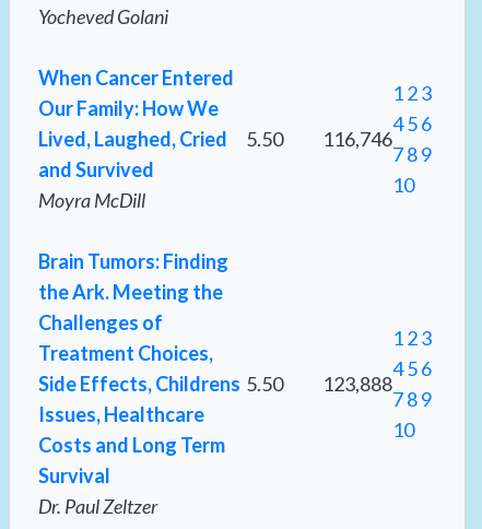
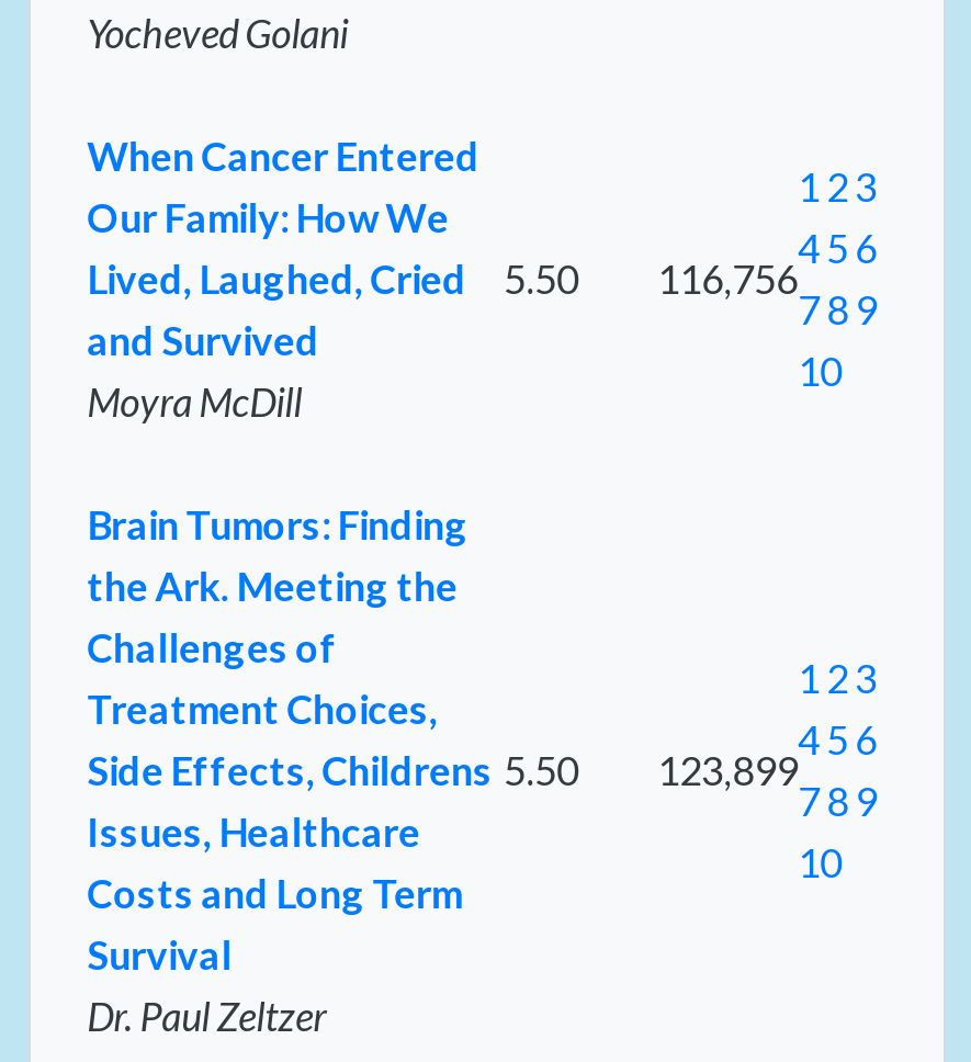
- Lived, Laughed, Cried 5.50 116,746
+ Lived, Laughed, Cried 5.50 116,756

- Side Effects, Childrens 5.50 123,888
+ Side Effects, Childrens 5.50 123,899
